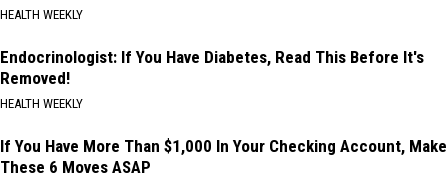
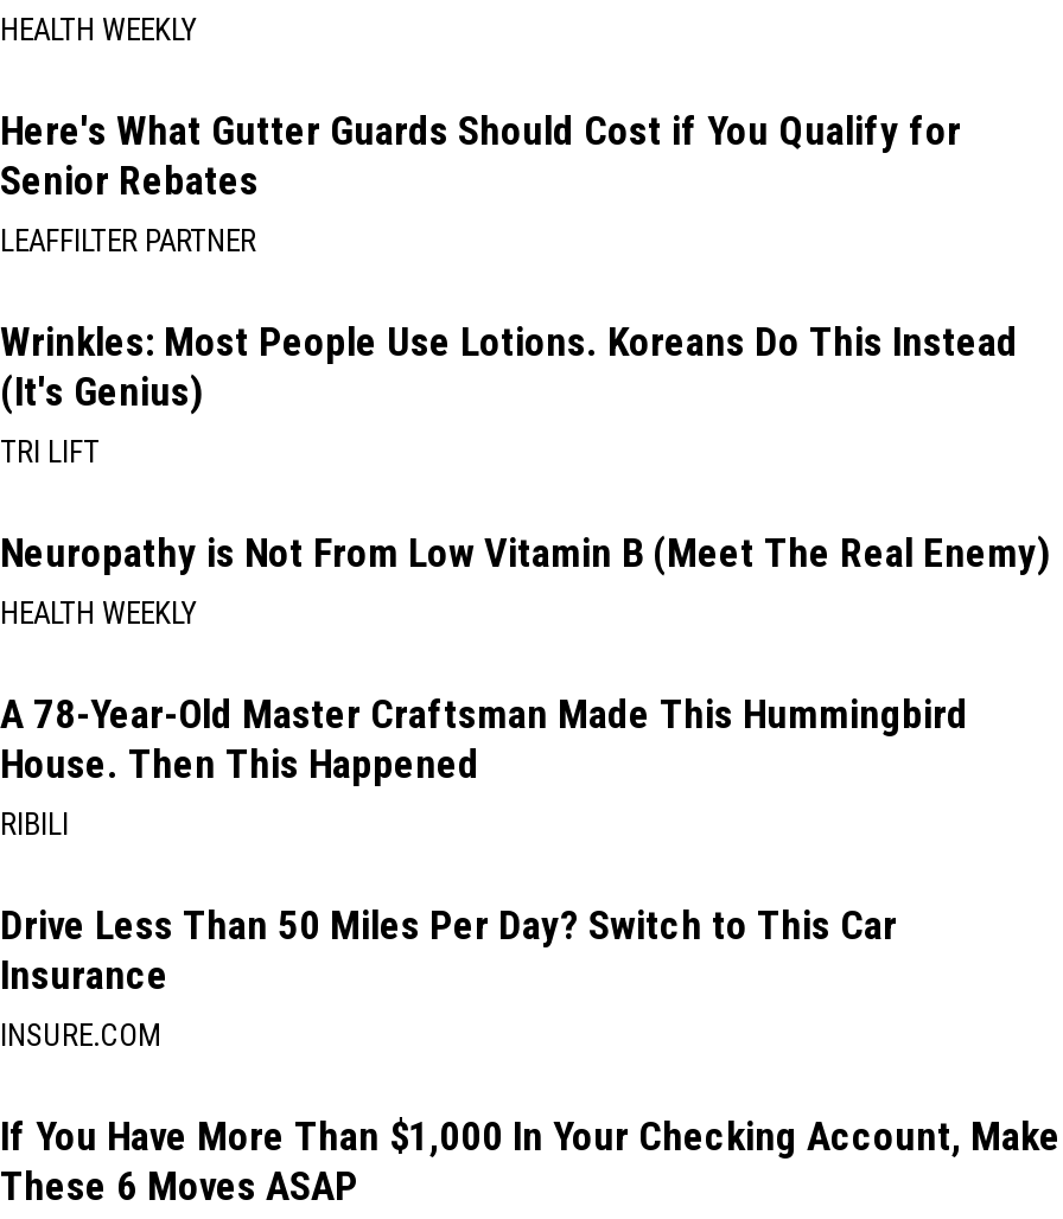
- Endocrinologist: If You Have Diabetes, Read This Before It's
- Removed!
+ Here's What Gutter Guards Should Cost if You Qualify for
+ Senior Rebates
+ LEAFFILTER PARTNER
+ Wrinkles: Most People Use Lotions. Koreans Do This Instead
+ (It's Genius)
+ TRI LIFT
+ Neuropathy is Not From Low Vitamin B (Meet The Real Enemy)

+ A 78-Year-Old Master Craftsman Made This Hummingbird
+ House. Then This Happened
+ RIBILI
+ Drive Less Than 50 Miles Per Day? Switch to This Car
+ Insurance
+ INSURE.COM
